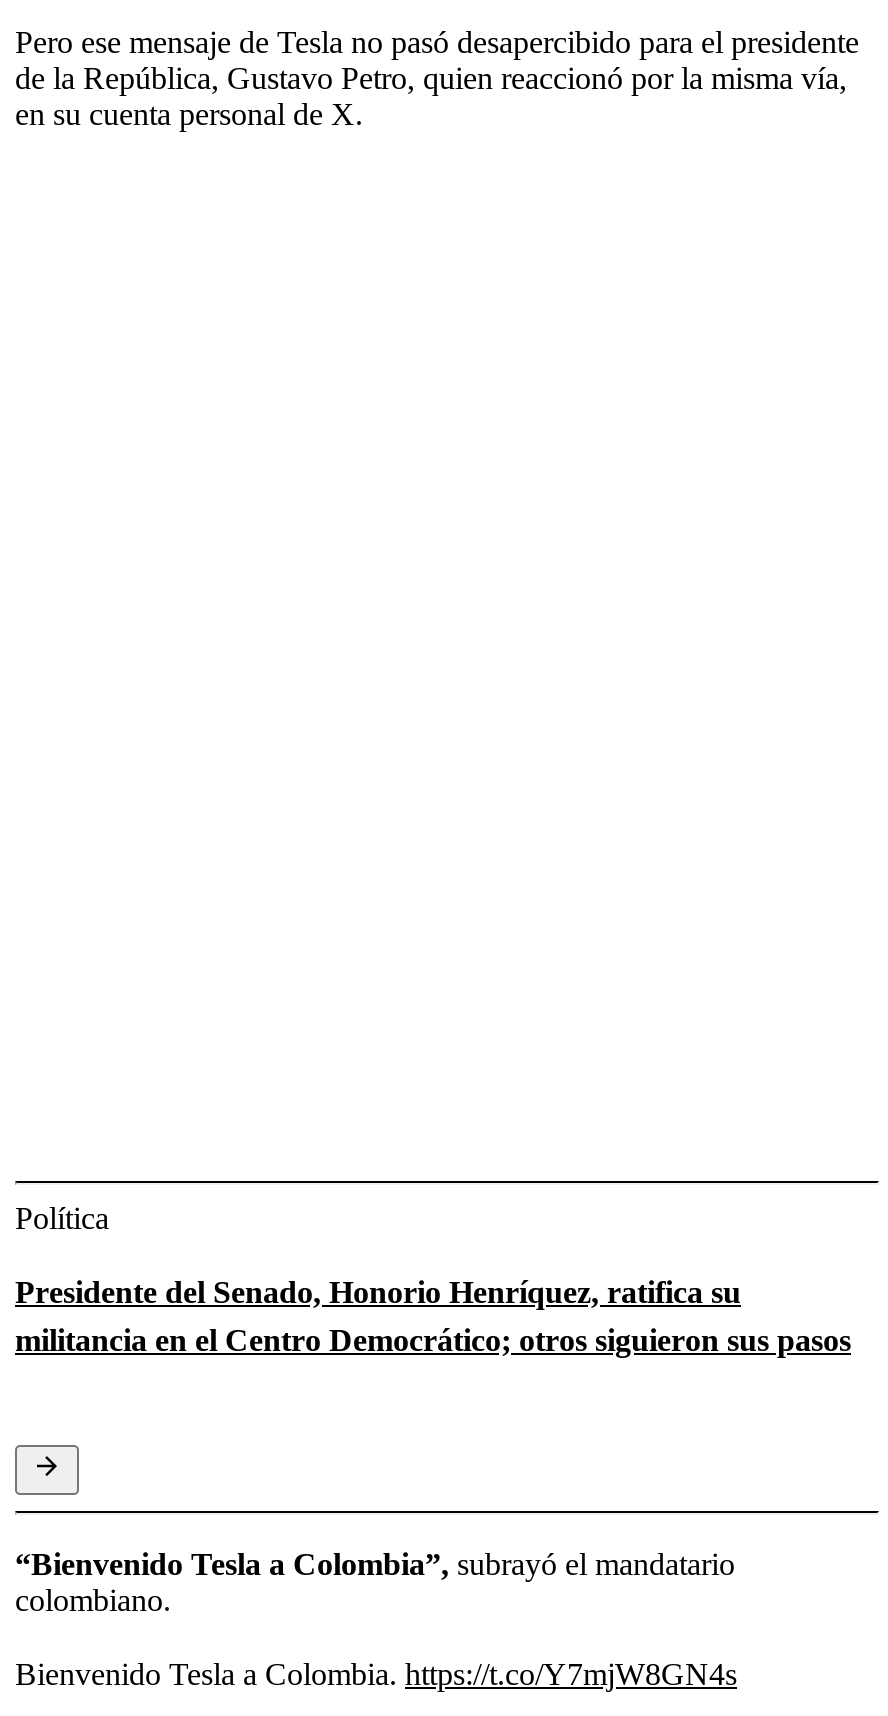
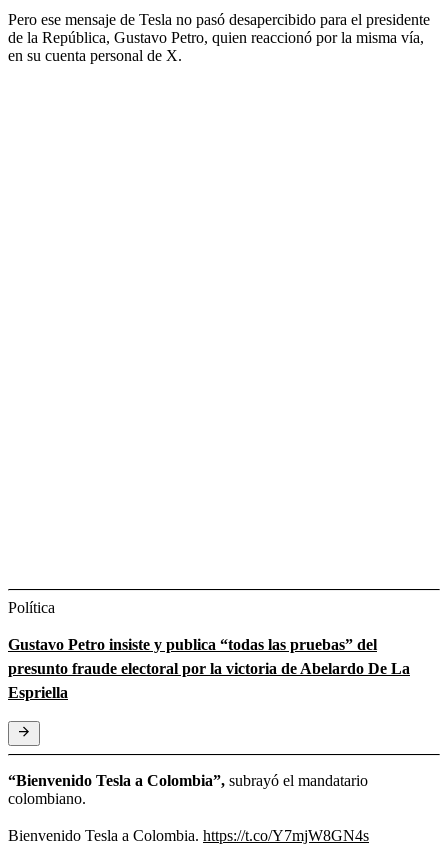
- Presidente del Senado, Honorio Henríquez, ratifica su
- militancia en el Centro Democrático; otros siguieron sus pasos
+ Gustavo Petro insiste y publica “todas las pruebas” del
+ presunto fraude electoral por la victoria de Abelardo De La
+ Espriella
